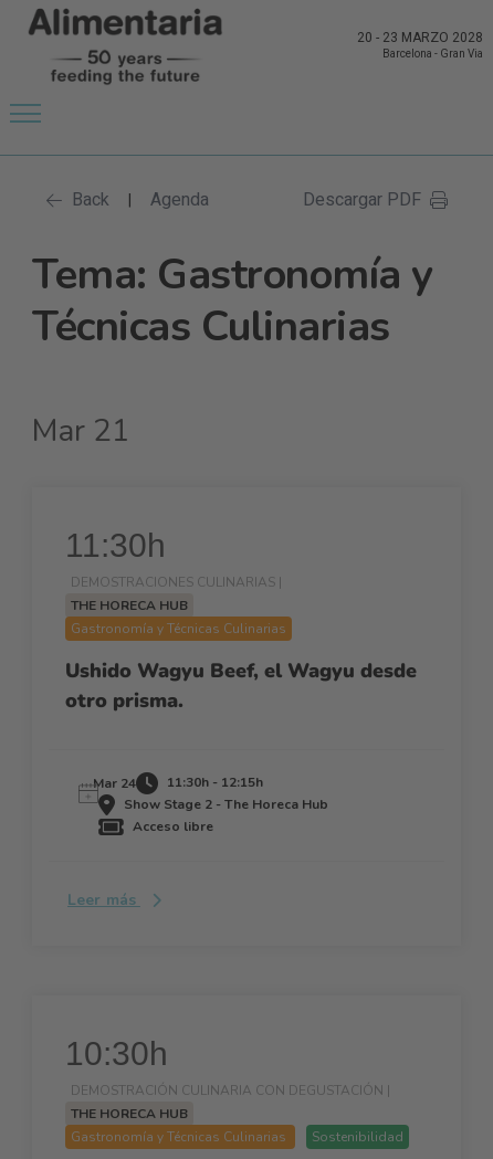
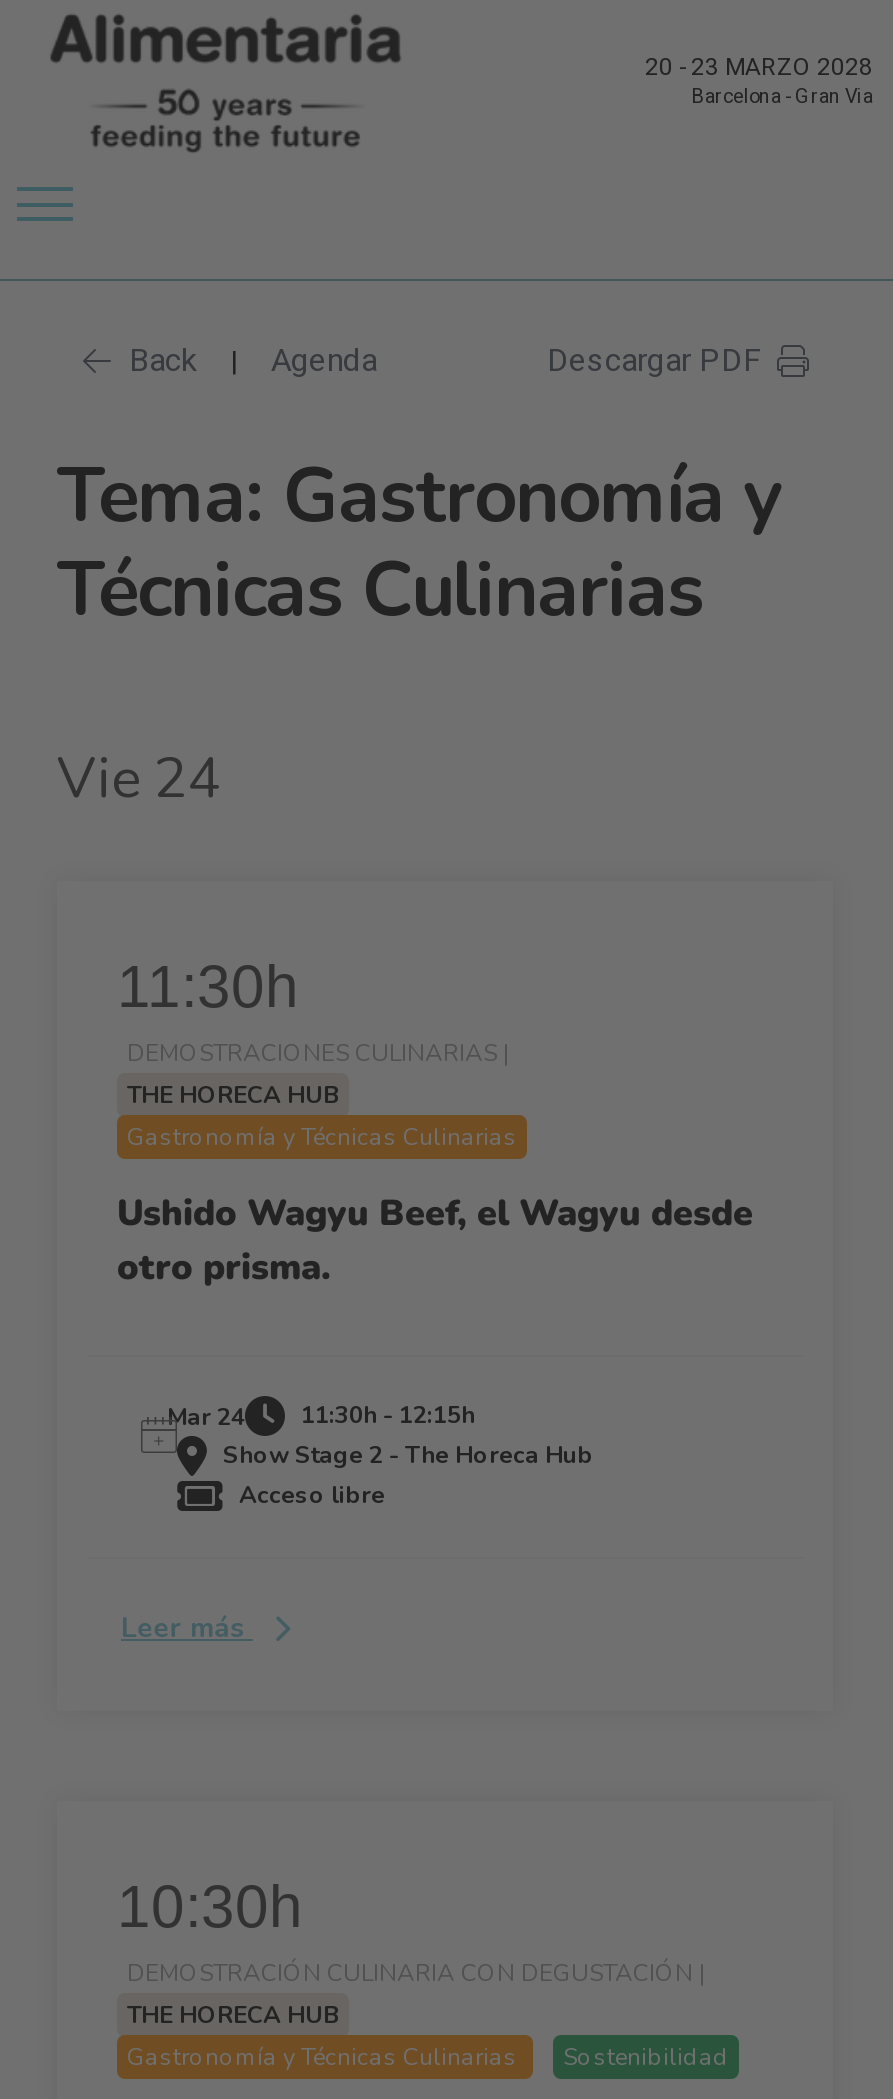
- Mar 21
+ Vie 24
